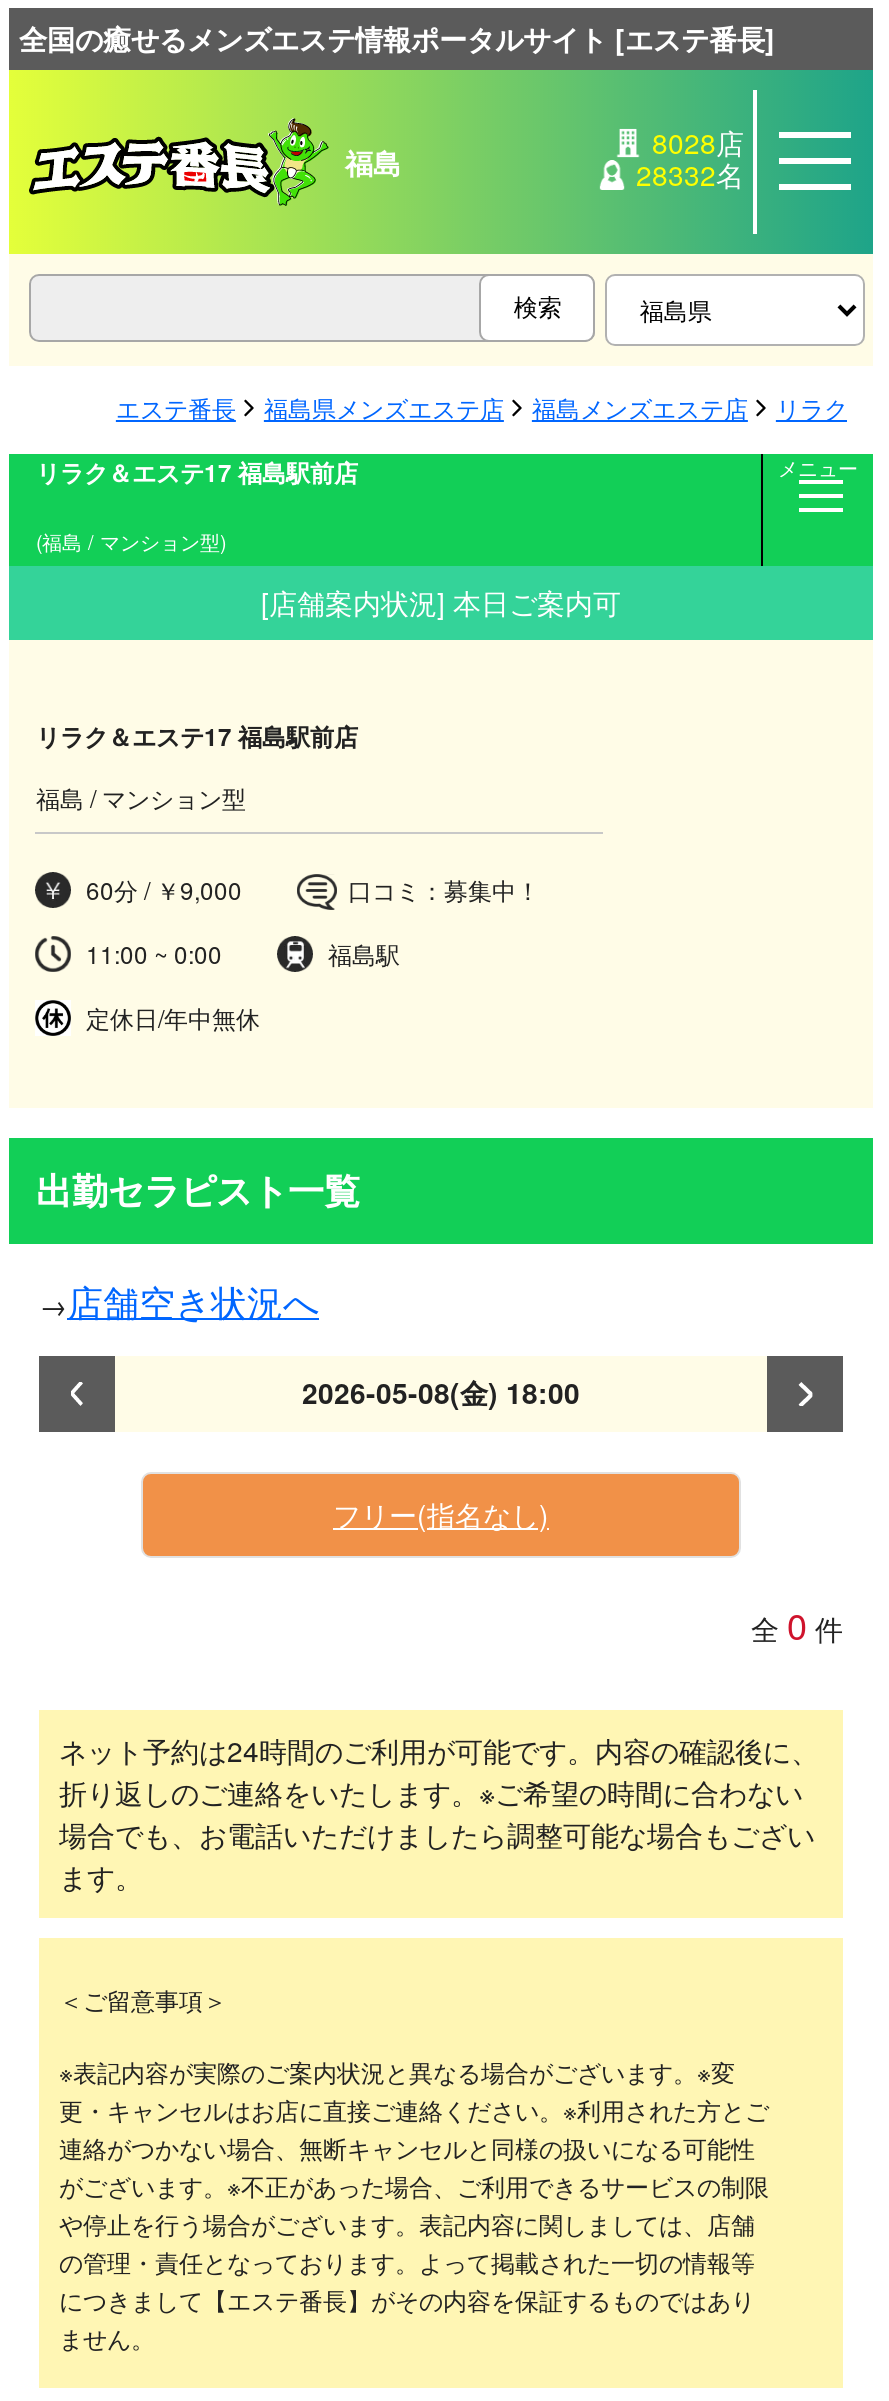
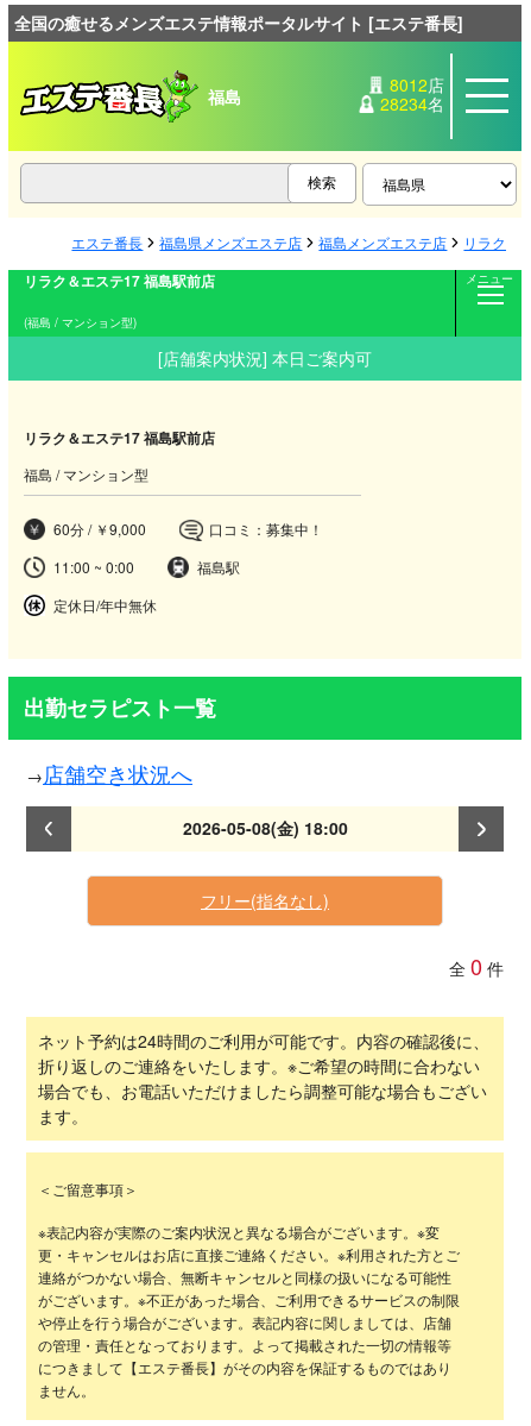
- 8028店
+ 8012店

- 28332名
+ 28234名
